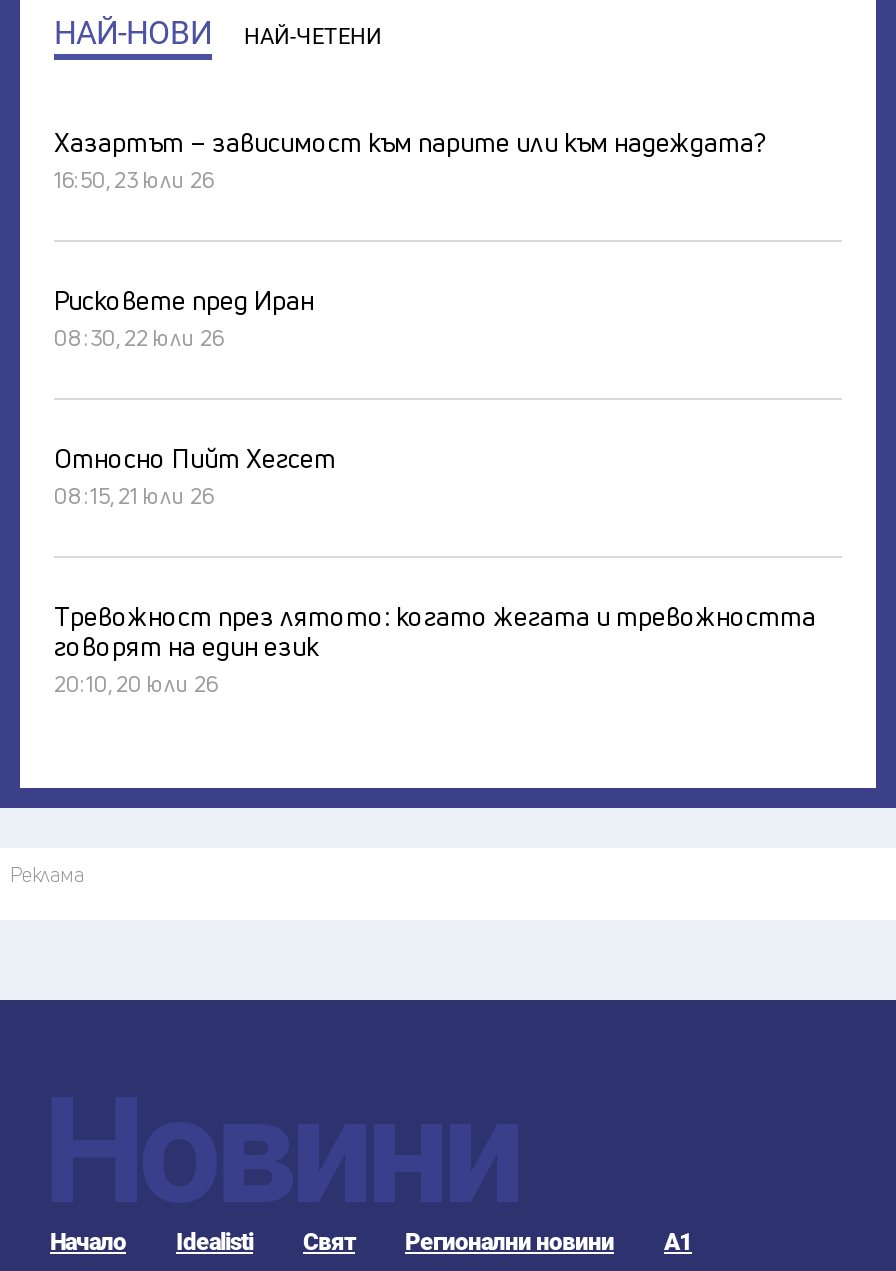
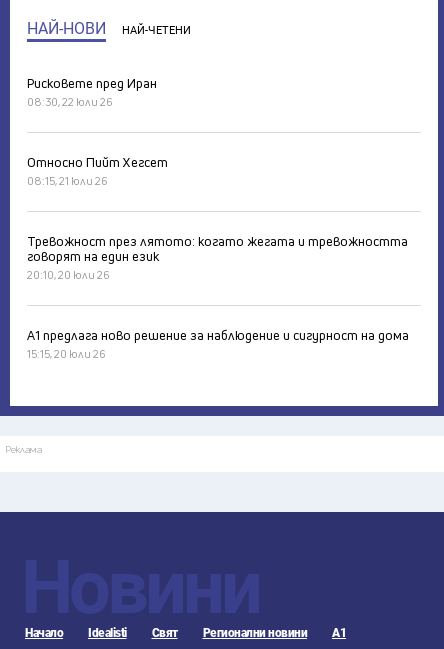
- Хазартът – зависимост към парите или към надеждата?
- 16:50, 23 юли 26

moved up: Рисковете пред Иран | 08:30, 22 юли 26 | Относно Пийт Хегсет | 08:15, 21 юли 26 | Тревожност през лятото: когато жегата и тревожността | говорят на един език | 20:10, 20 юли 26

+ А1 предлага ново решение за наблюдение и сигурност на дома
+ 15:15, 20 юли 26
